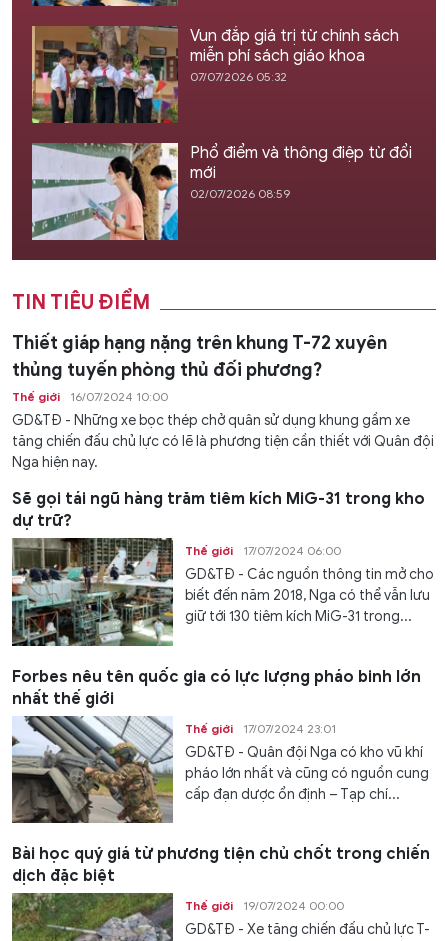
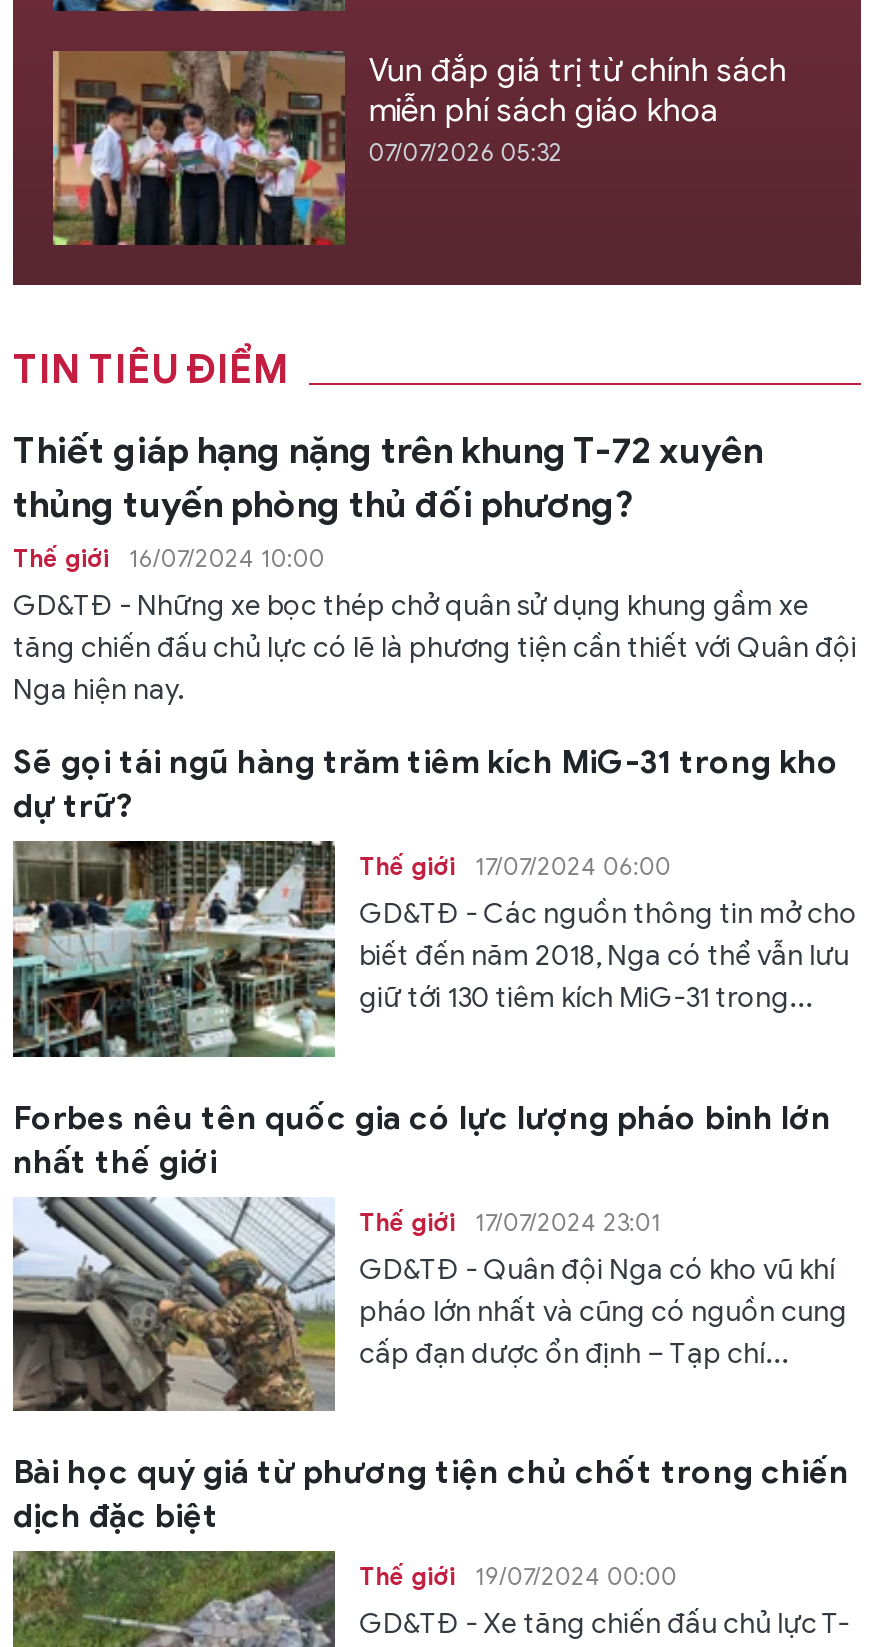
- [image]
- Phổ điểm và thông điệp từ đổi
- mới
- 02/07/2026 08:59
